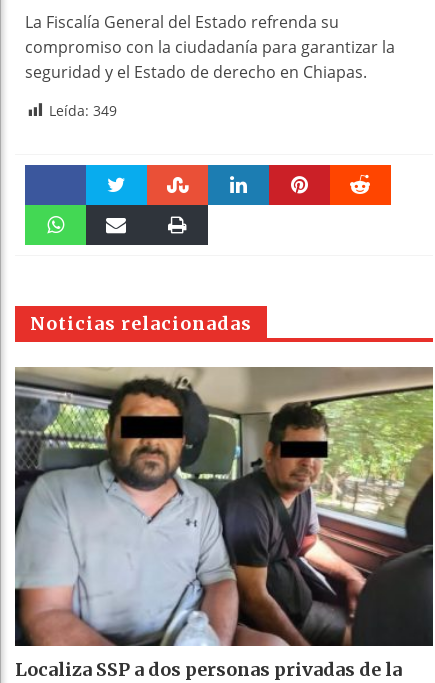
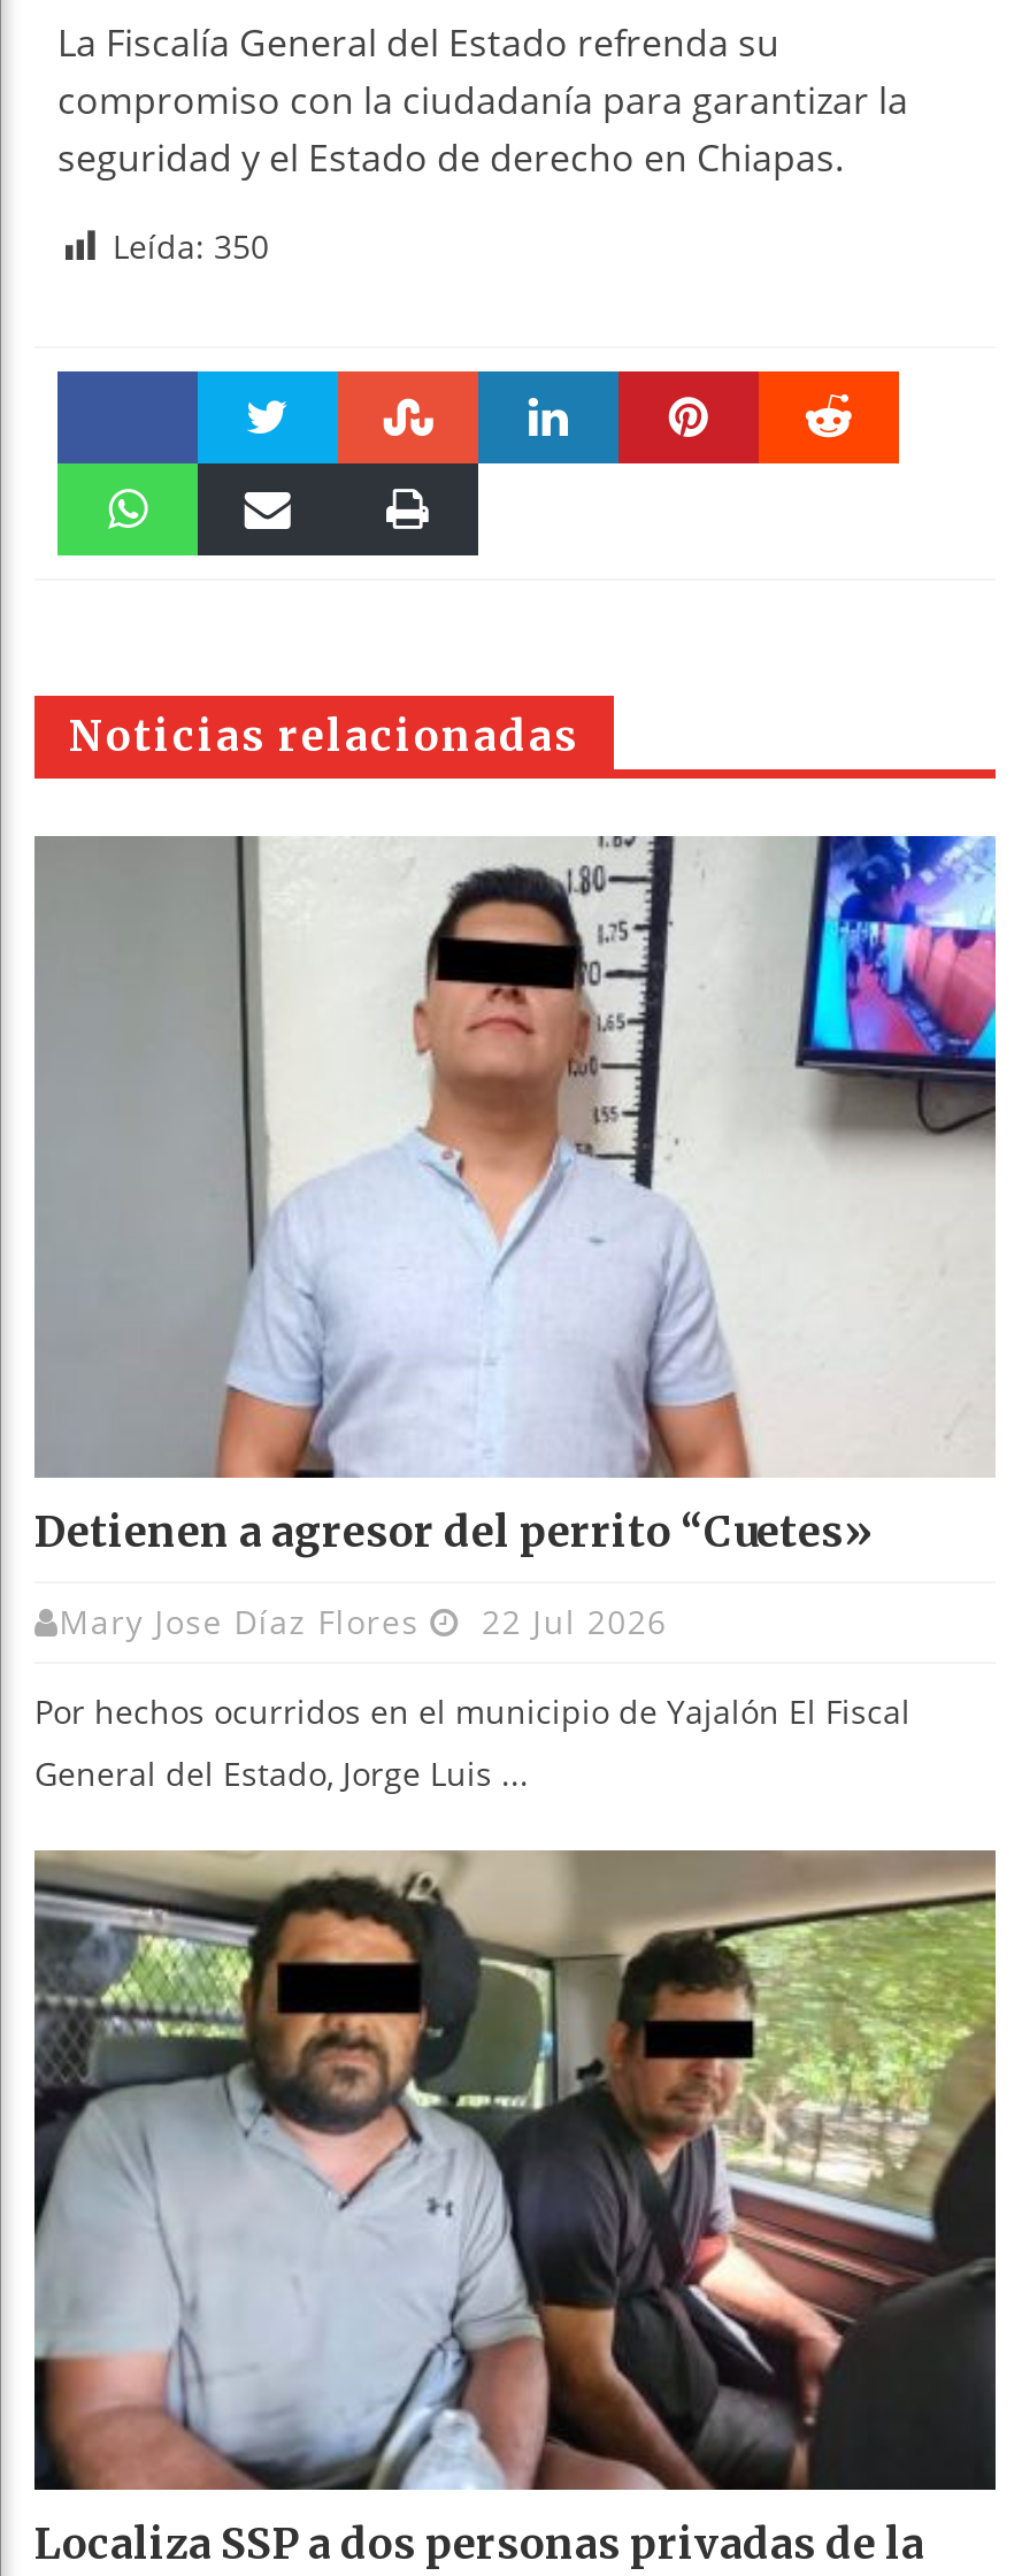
- Leída: 349
+ Leída: 350

+ [image]
+ Detienen a agresor del perrito “Cuetes»
+ Mary Jose Díaz Flores
+ 22 Jul 2026
+ Por hechos ocurridos en el municipio de Yajalón El Fiscal
+ General del Estado, Jorge Luis ...
